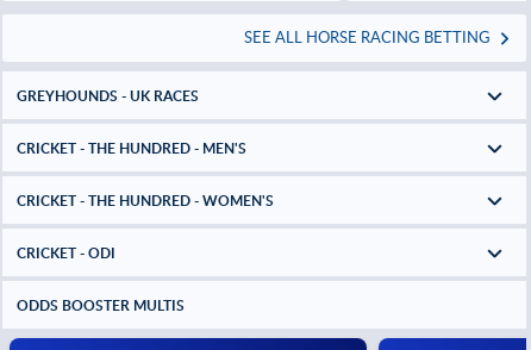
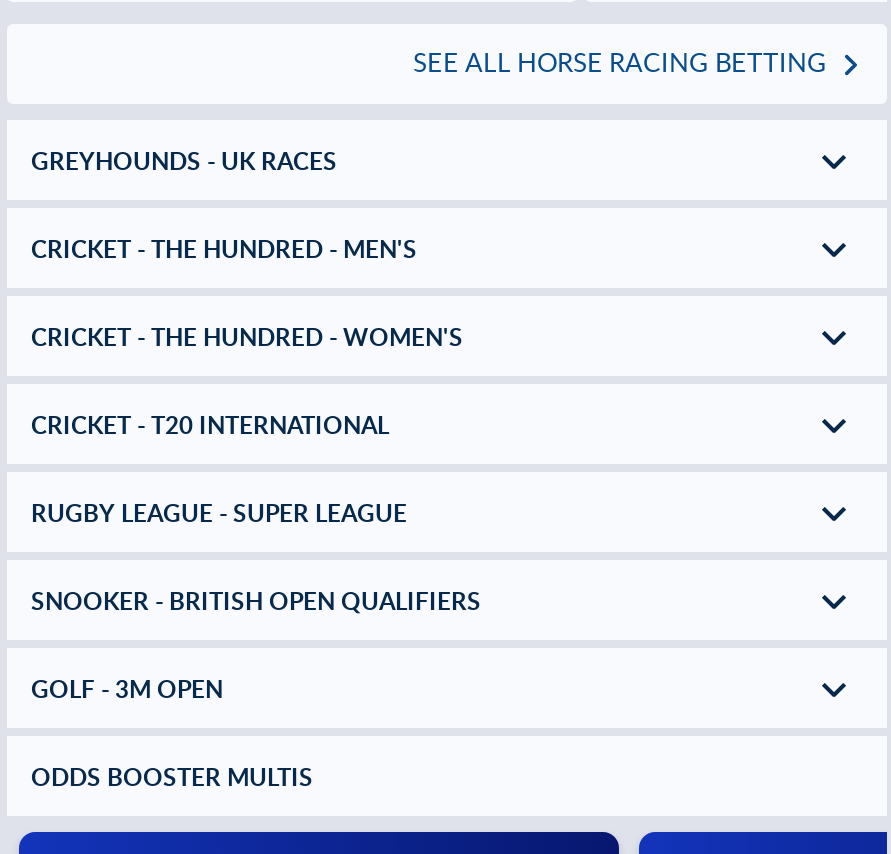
- CRICKET - ODI
+ CRICKET - T20 INTERNATIONAL
+ RUGBY LEAGUE - SUPER LEAGUE
+ SNOOKER - BRITISH OPEN QUALIFIERS
+ GOLF - 3M OPEN
